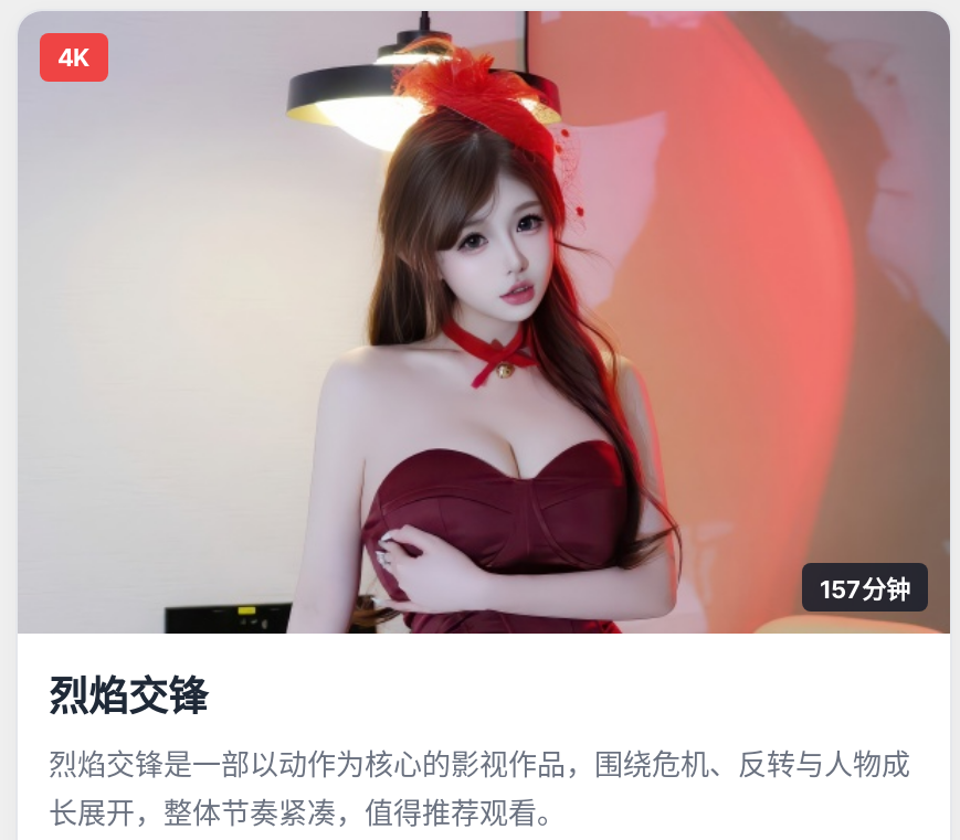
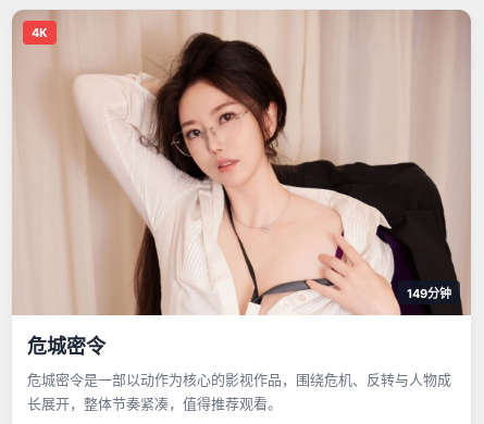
- [image]
- 157分钟
+ [image]
+ 149分钟

- 烈焰交锋
+ 危城密令

- 烈焰交锋是一部以动作为核心的影视作品，围绕危机、反转与人物成
+ 危城密令是一部以动作为核心的影视作品，围绕危机、反转与人物成
